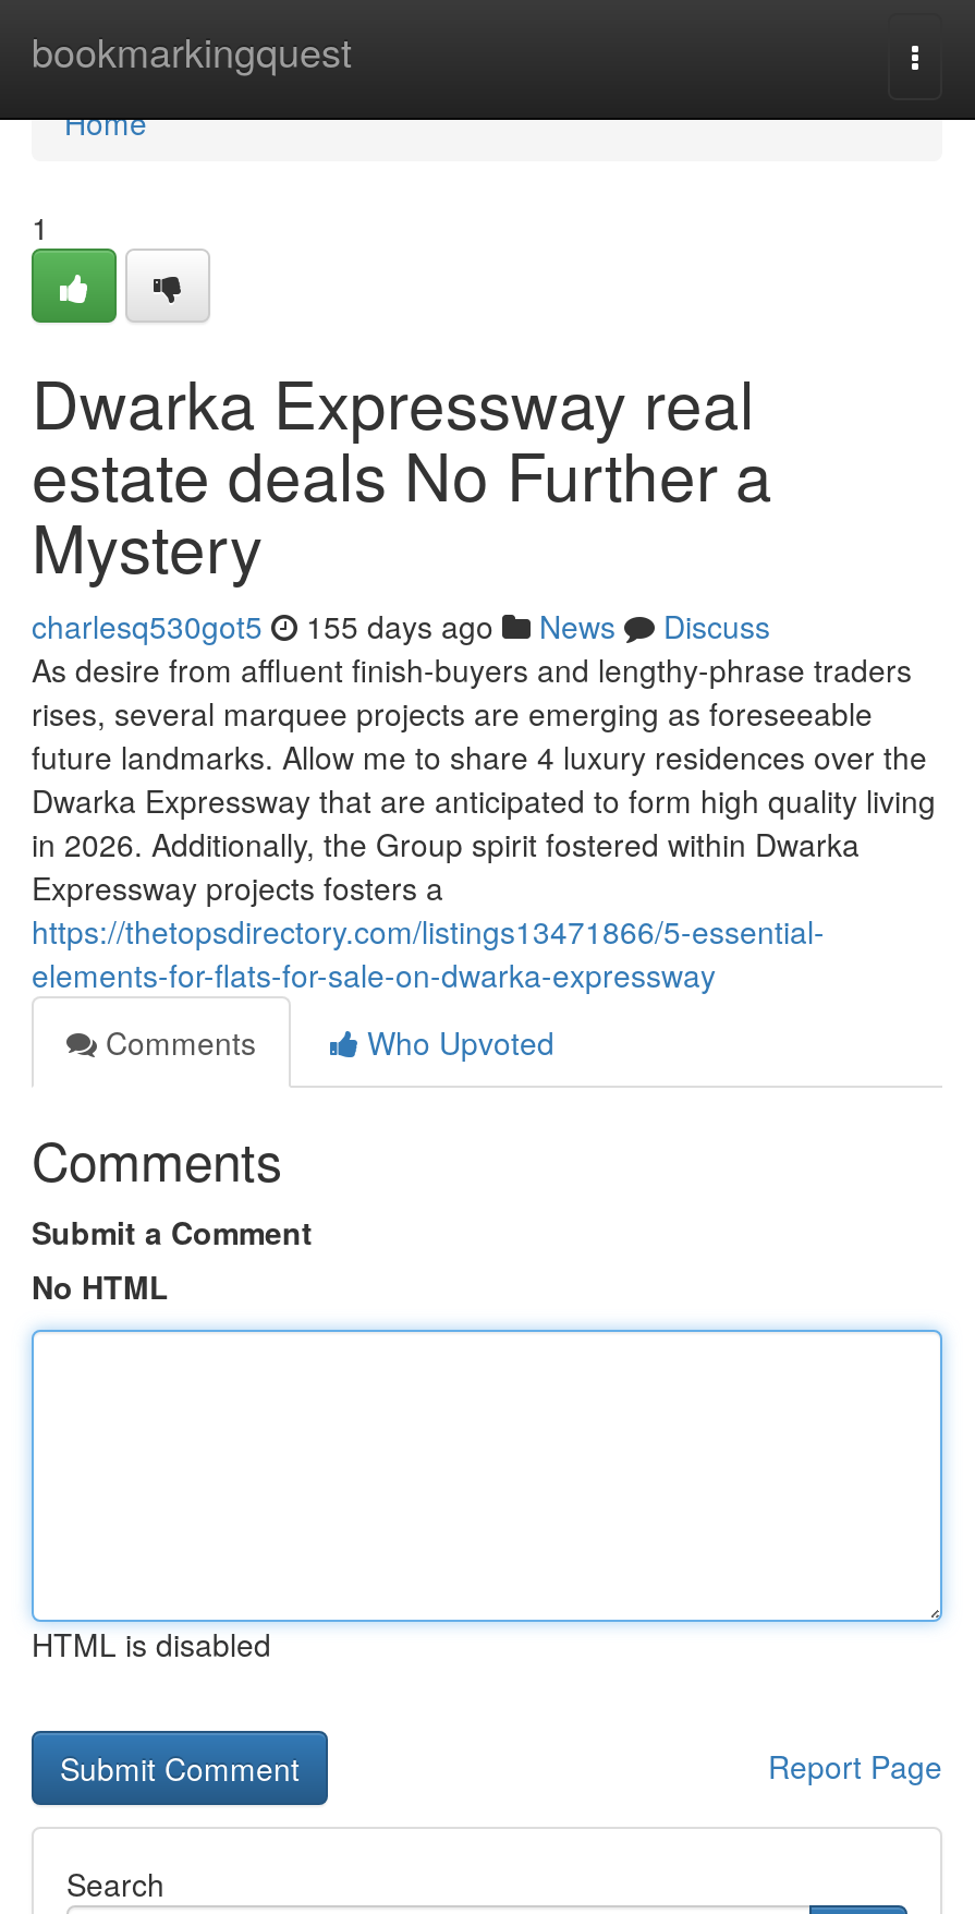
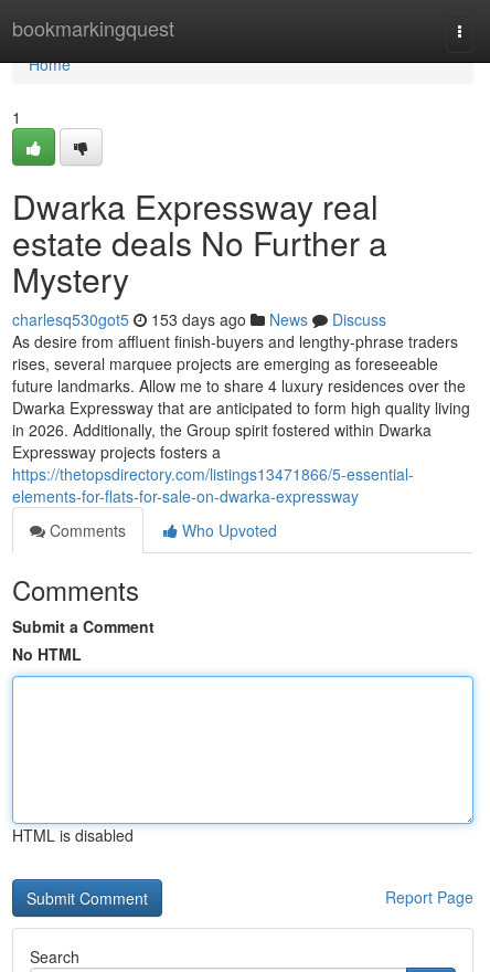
- charlesq530got5 155 days ago News Discuss
+ charlesq530got5 153 days ago News Discuss
